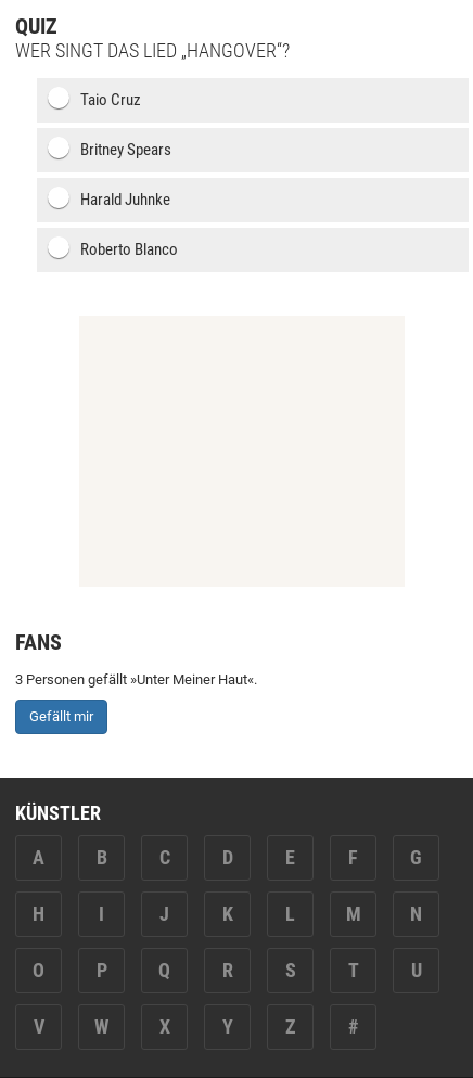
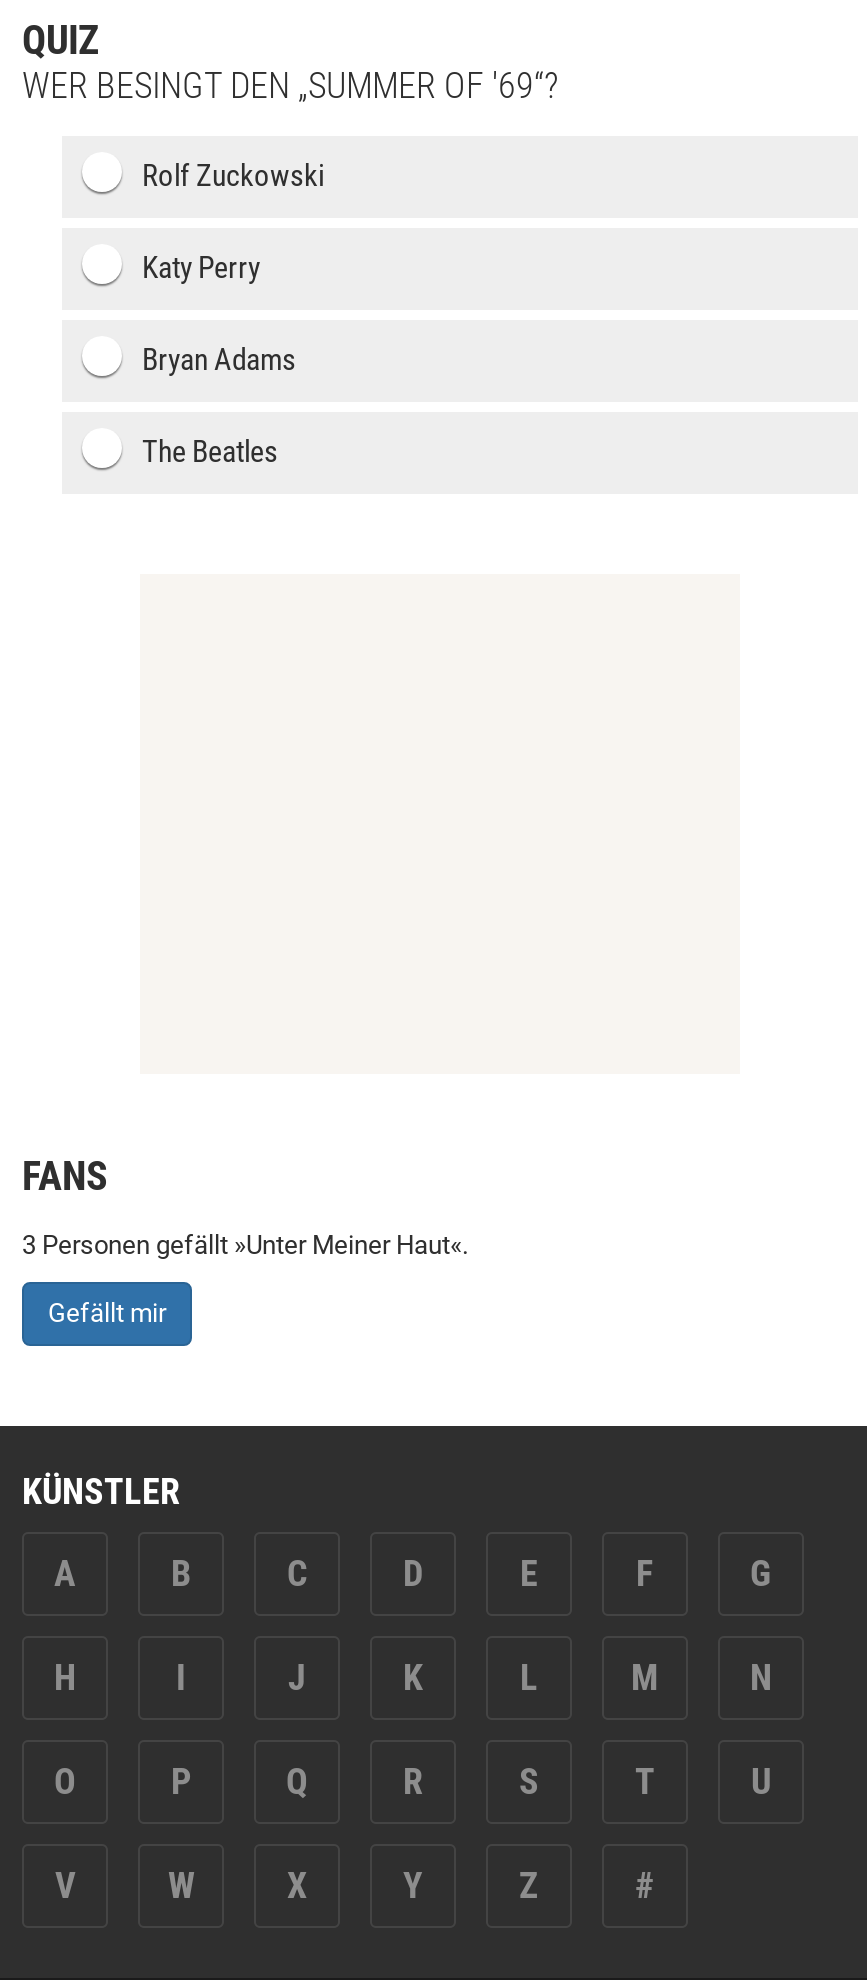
- WER SINGT DAS LIED „HANGOVER“?
+ WER BESINGT DEN „SUMMER OF '69“?

- Taio Cruz
+ Rolf Zuckowski

- Britney Spears
+ Katy Perry

- Harald Juhnke
+ Bryan Adams

- Roberto Blanco
+ The Beatles
